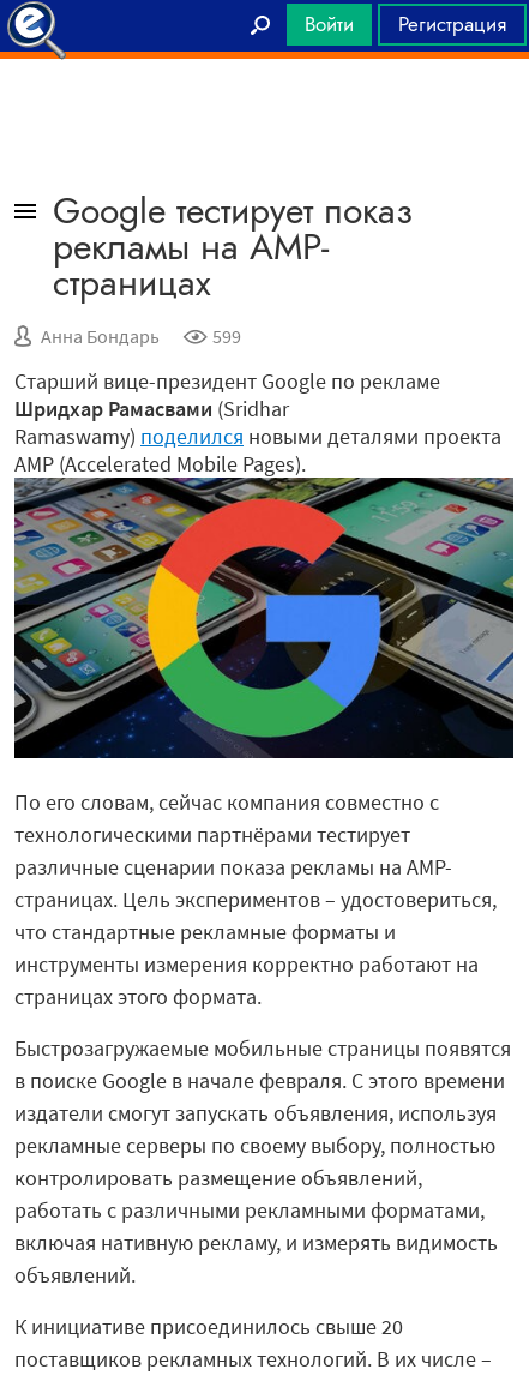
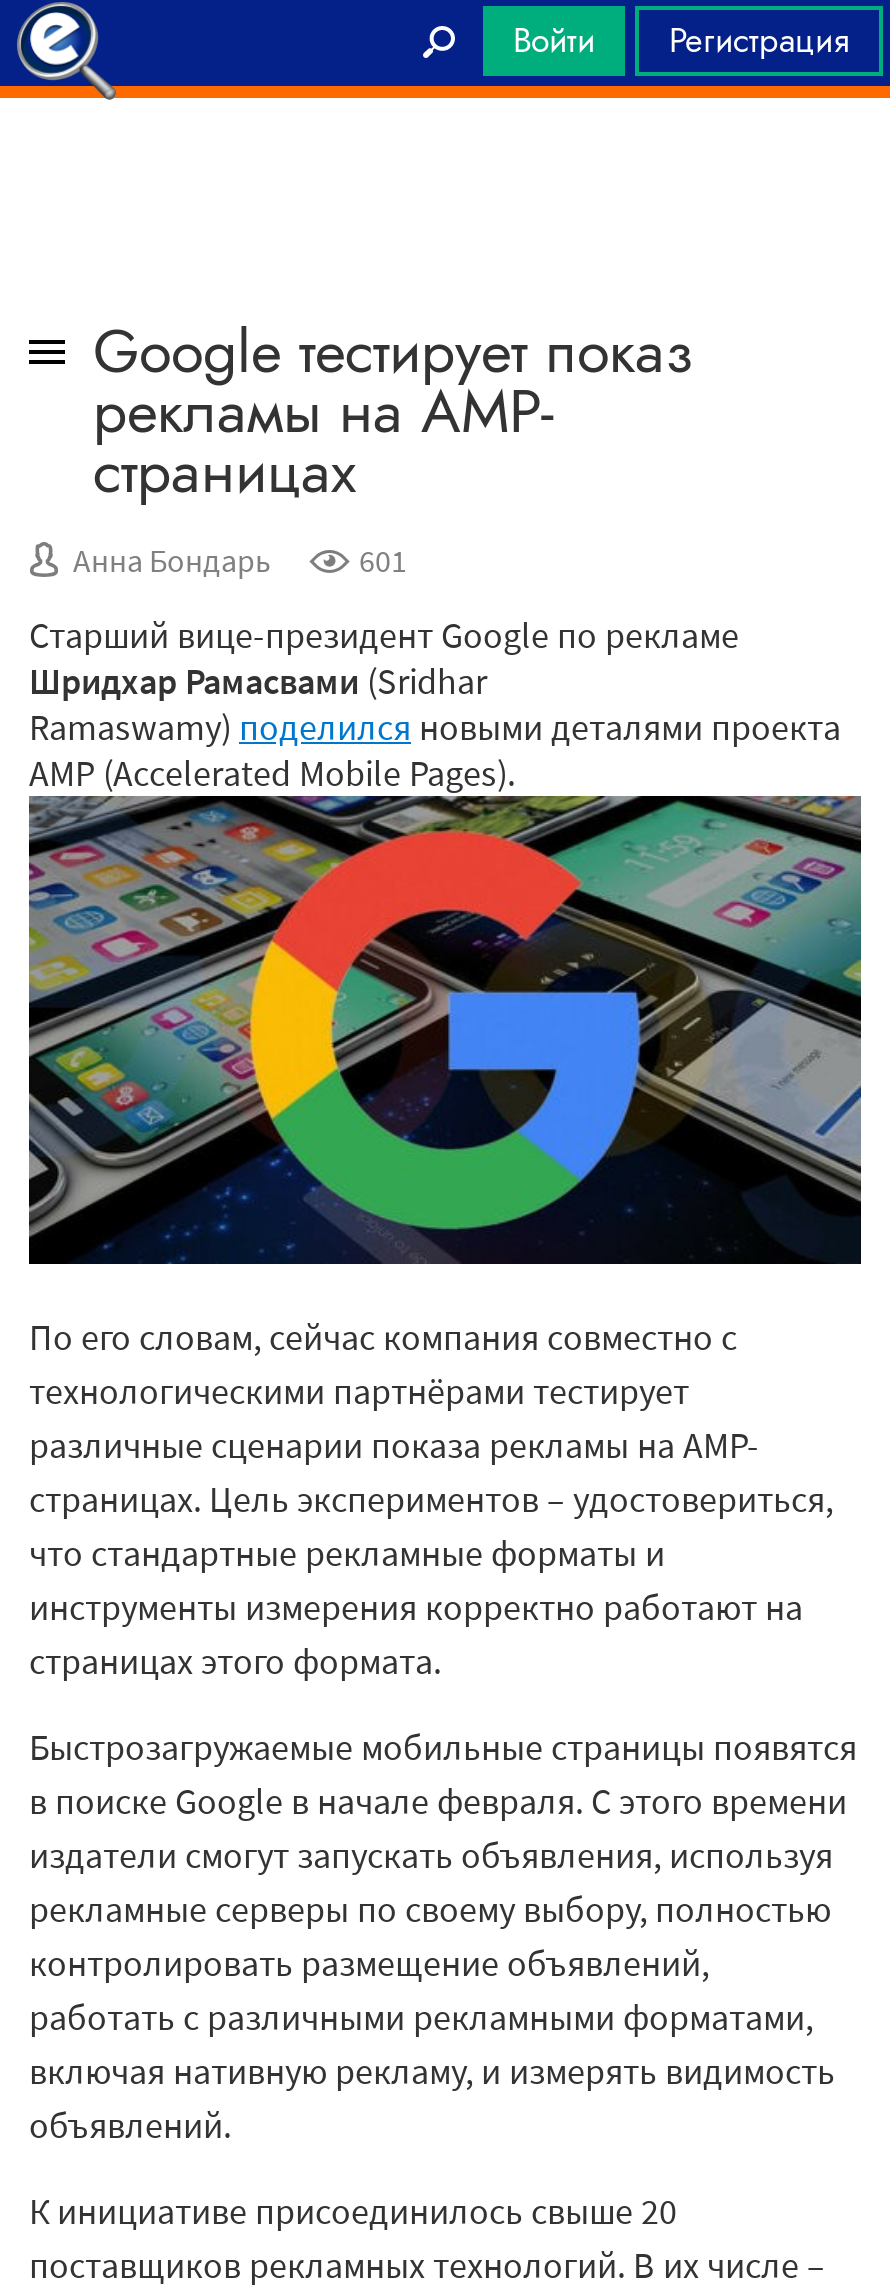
- 599
+ 601
